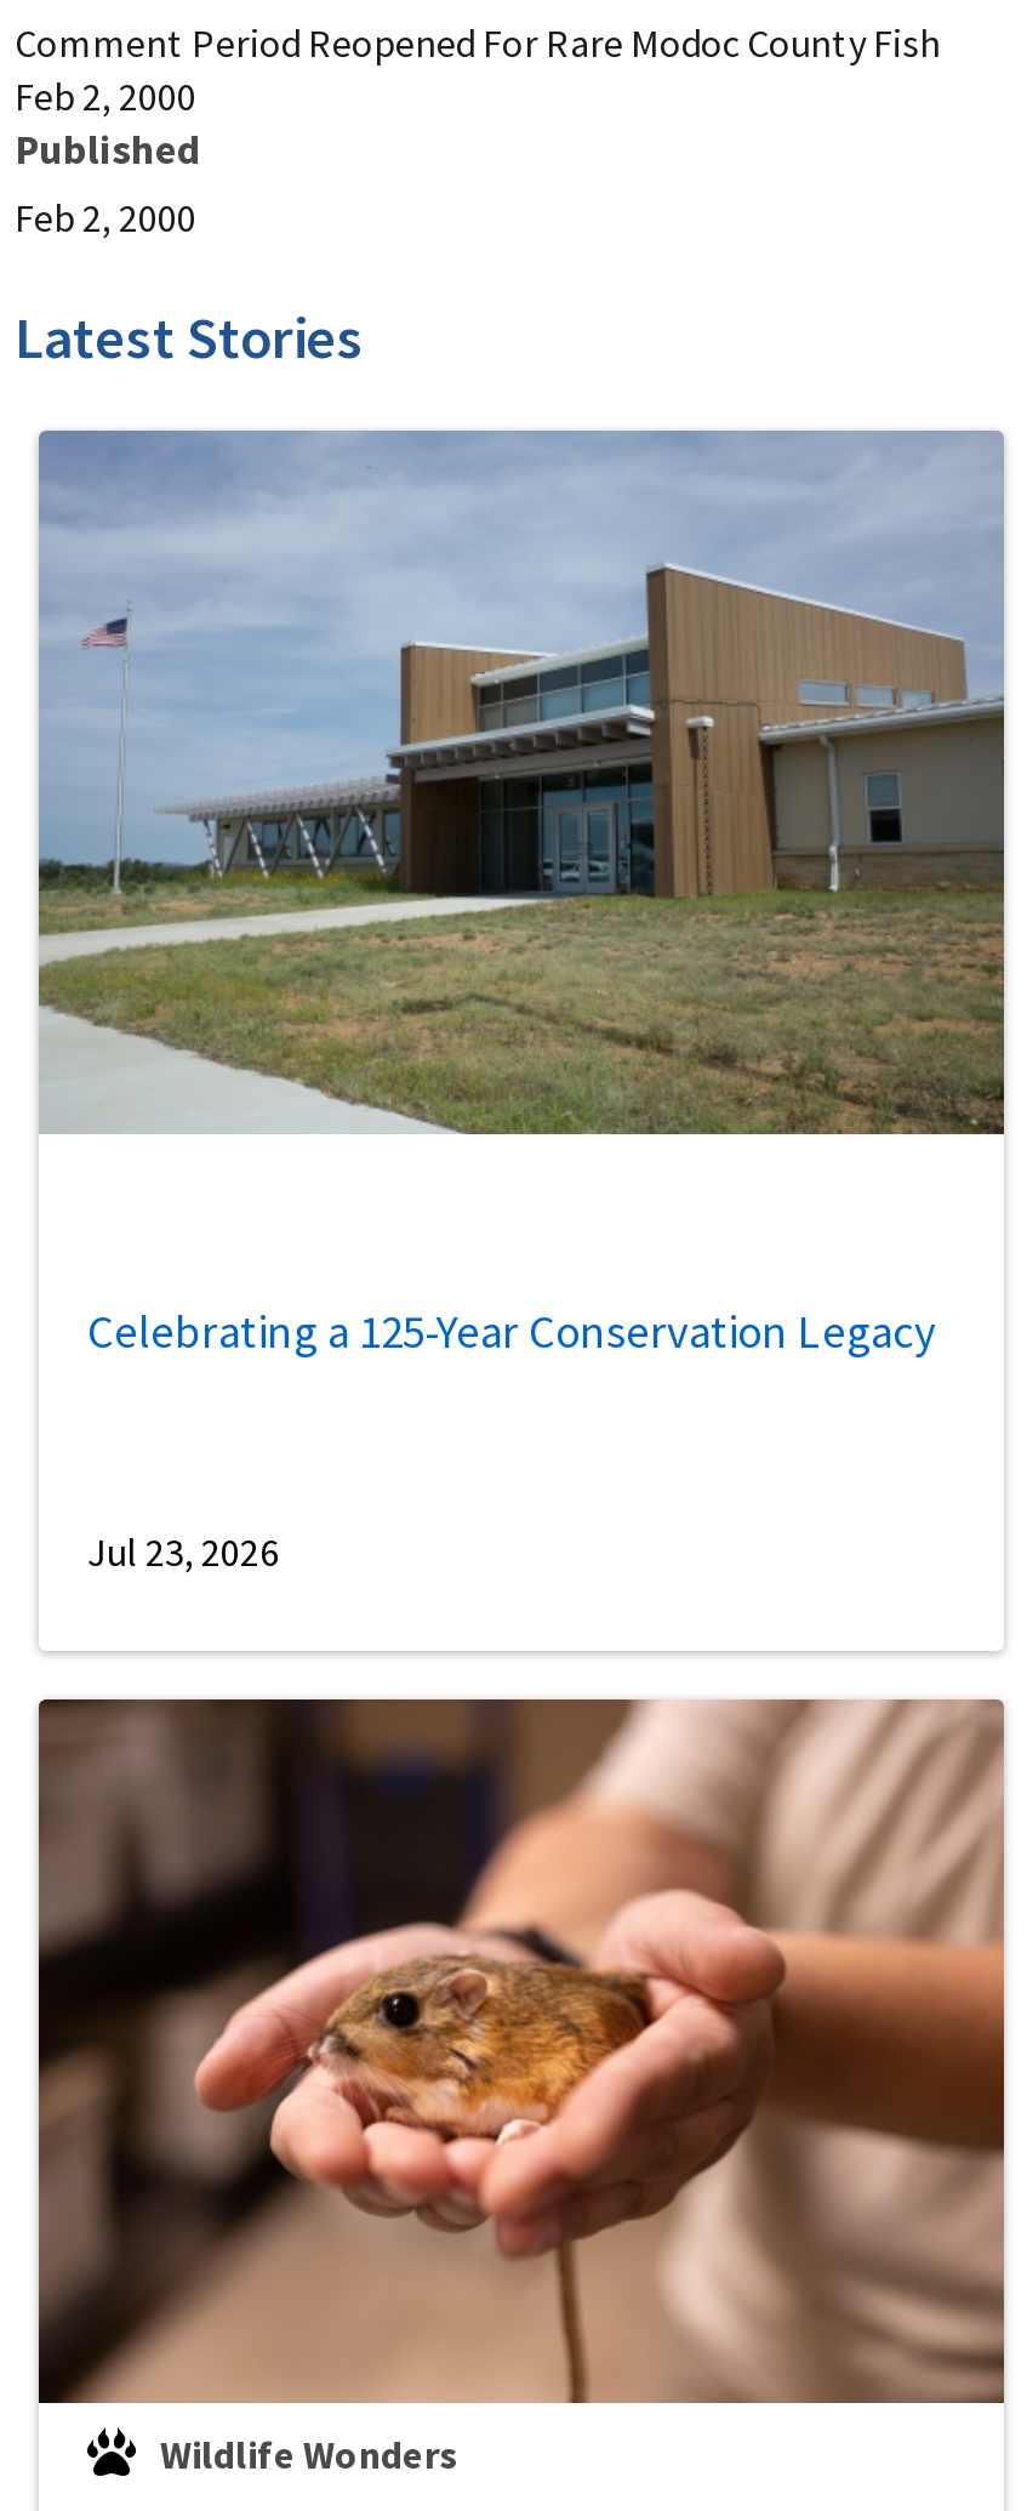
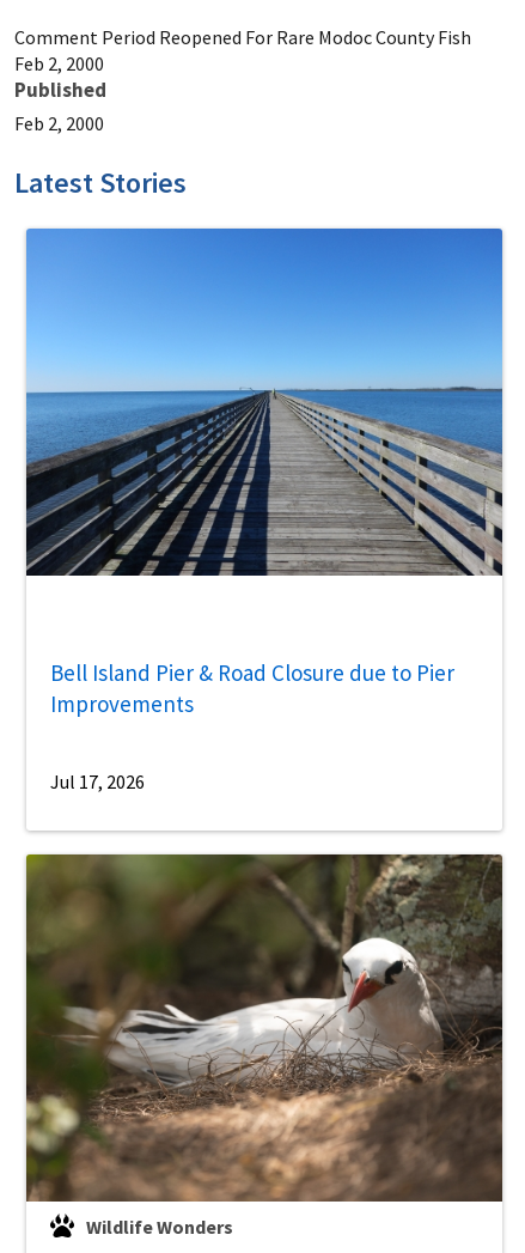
- [image]
+ [image]

- Celebrating a 125-Year Conservation Legacy
+ Bell Island Pier & Road Closure due to Pier
+ Improvements

- Jul 23, 2026
+ Jul 17, 2026

- [image]
+ [image]
